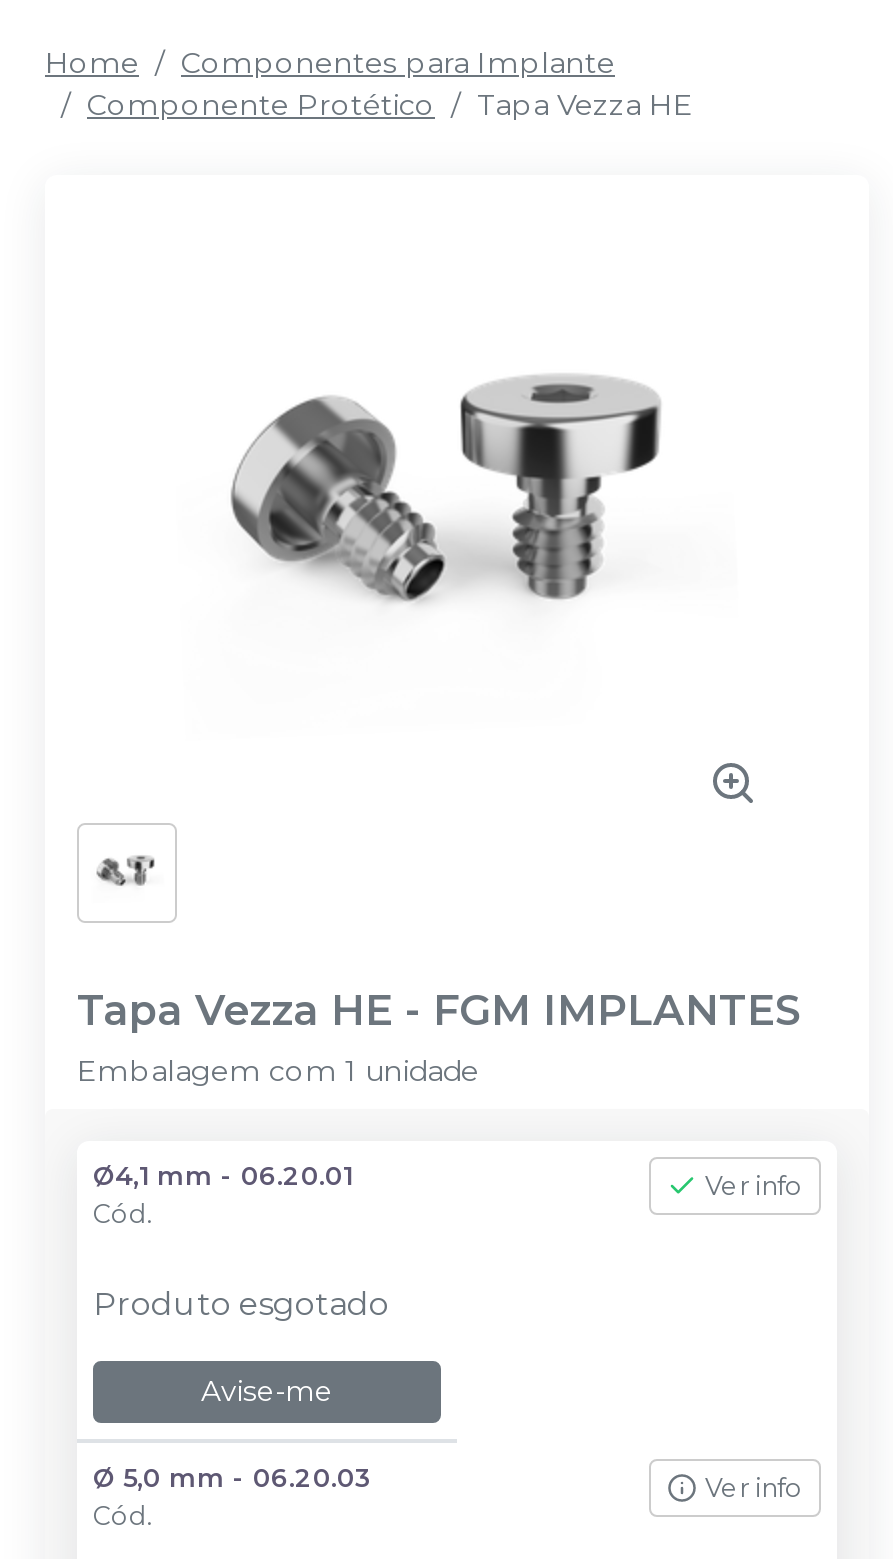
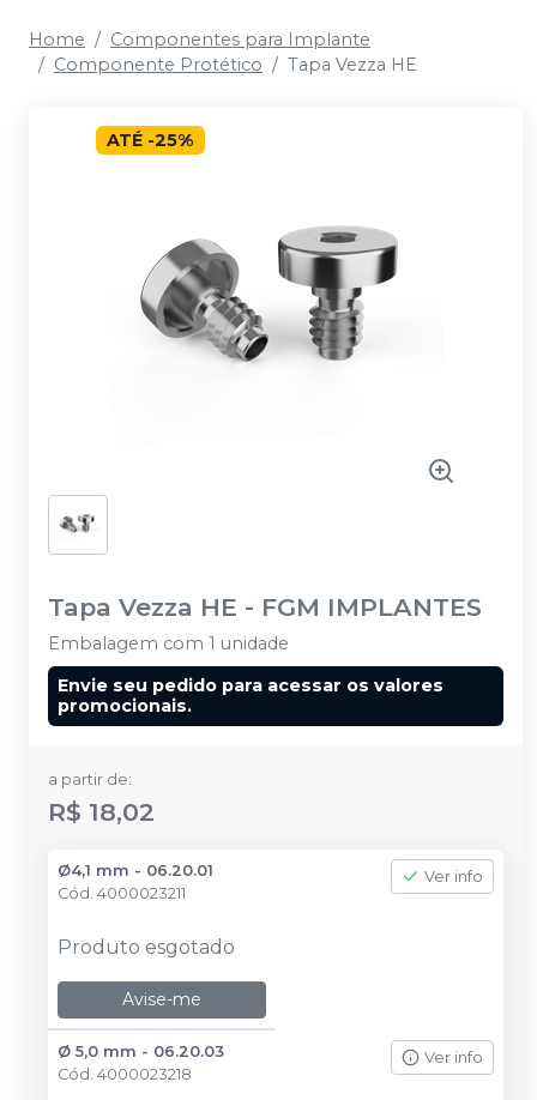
+ ATÉ -25%

+ Envie seu pedido para acessar os valores
+ promocionais.
+ a partir de:
+ R$ 18,02

- Cód.
+ Cód. 4000023211

- Cód.
+ Cód. 4000023218
